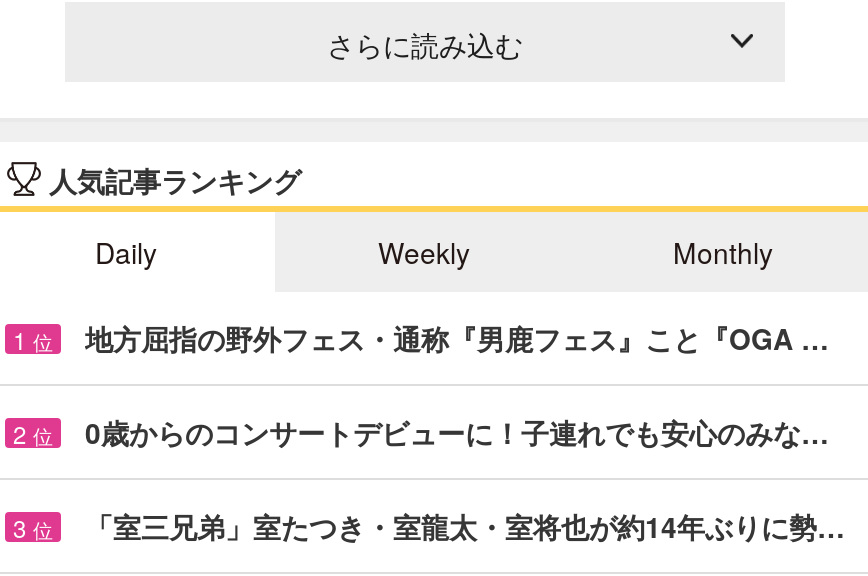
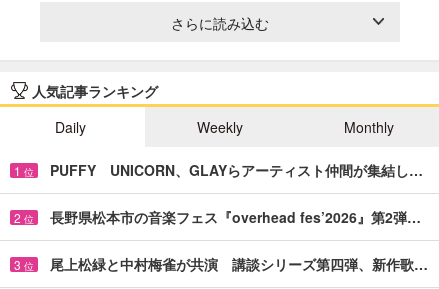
- 地方屈指の野外フェス・通称『男鹿フェス』こと『OGA …
+ PUFFY UNICORN、GLAYらアーティスト仲間が集結し…

- 0歳からのコンサートデビューに！子連れでも安心のみな…
+ 長野県松本市の音楽フェス『overhead fes’2026』第2弾…

- 「室三兄弟」室たつき・室龍太・室将也が約14年ぶりに勢…
+ 尾上松緑と中村梅雀が共演 講談シリーズ第四弾、新作歌…
